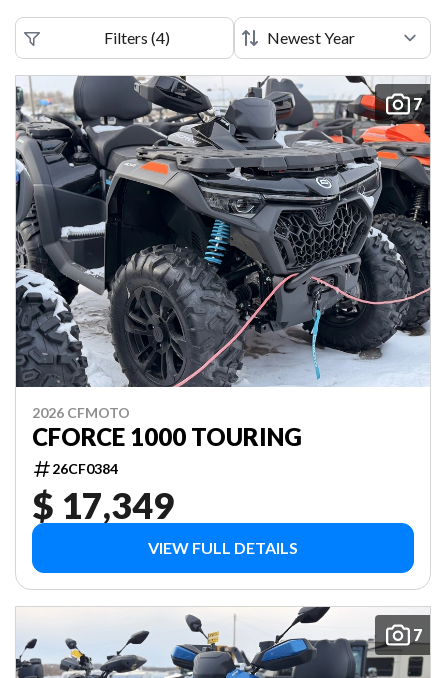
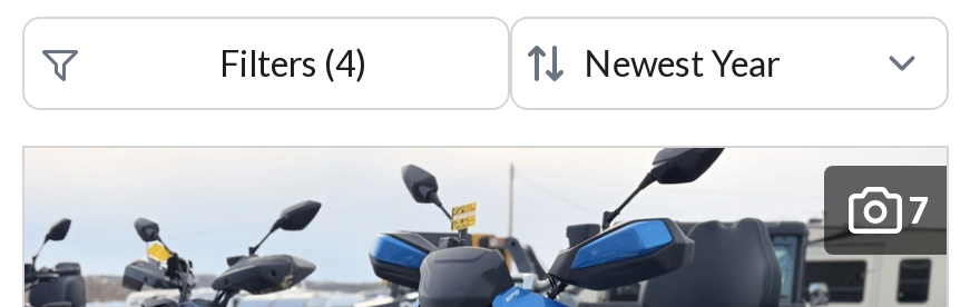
- [image]
- 7

- 2026 CFMOTO
- CFORCE 1000 TOURING
- 26CF0384
- $ 17,349
- VIEW FULL DETAILS
